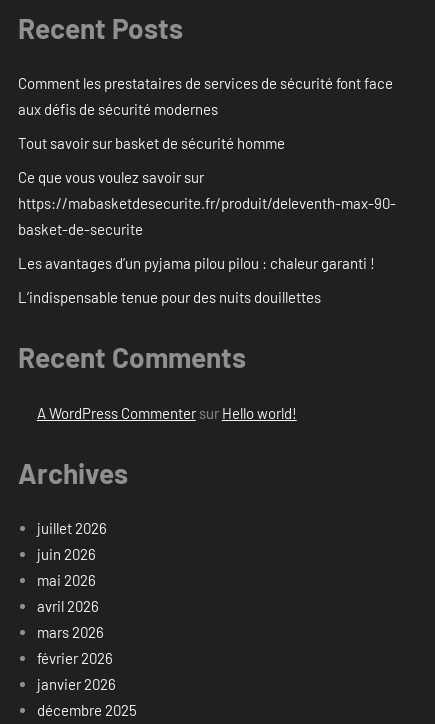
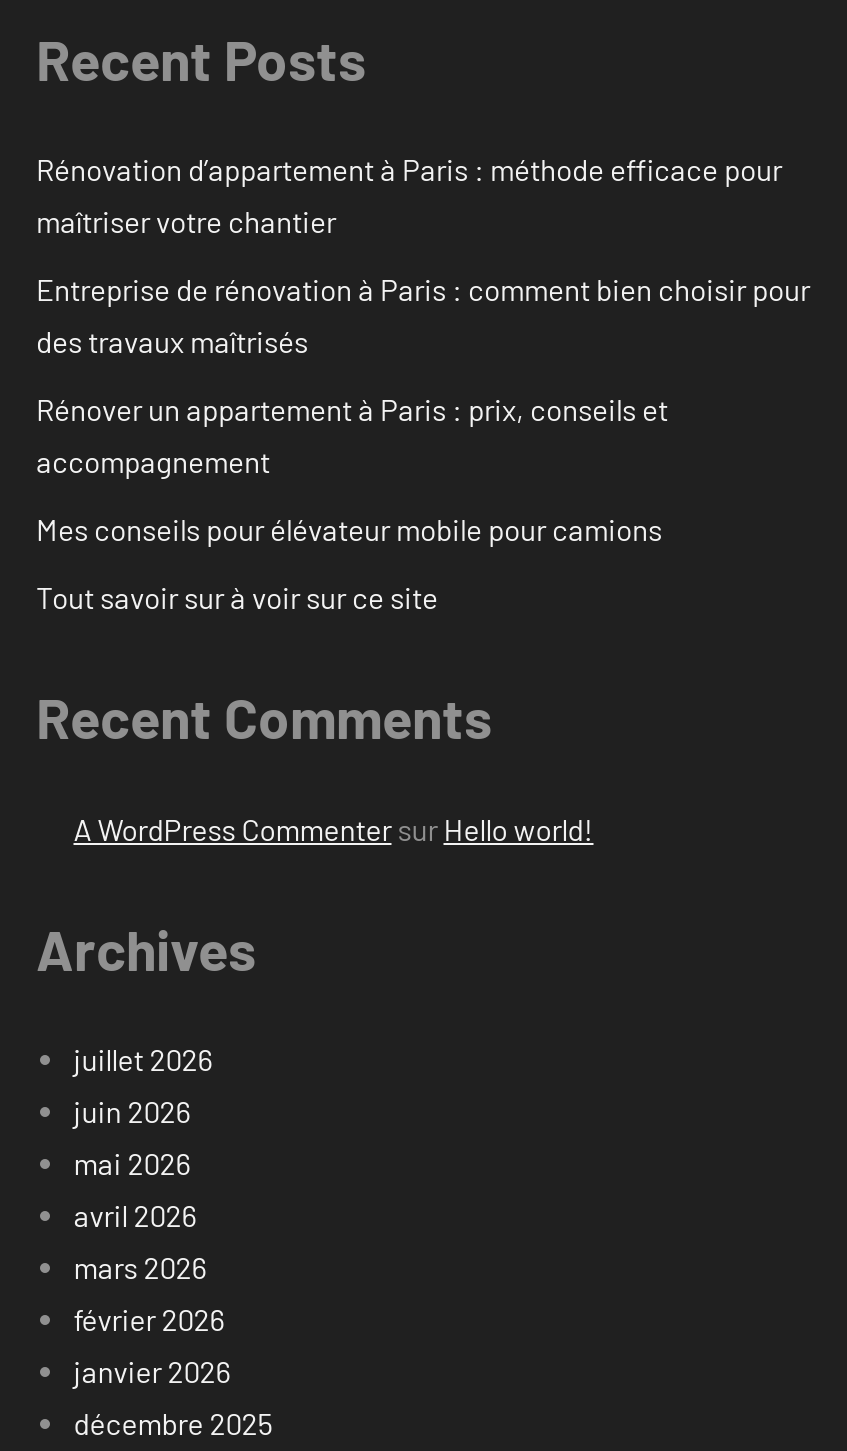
- Comment les prestataires de services de sécurité font face
- aux défis de sécurité modernes
+ Rénovation d’appartement à Paris : méthode efficace pour
+ maîtriser votre chantier

- Tout savoir sur basket de sécurité homme
+ Entreprise de rénovation à Paris : comment bien choisir pour
+ des travaux maîtrisés

- Ce que vous voulez savoir sur
- https://mabasketdesecurite.fr/produit/deleventh-max-90-
- basket-de-securite
+ Rénover un appartement à Paris : prix, conseils et
+ accompagnement

- Les avantages d’un pyjama pilou pilou : chaleur garanti !
+ Mes conseils pour élévateur mobile pour camions

- L’indispensable tenue pour des nuits douillettes
+ Tout savoir sur à voir sur ce site
